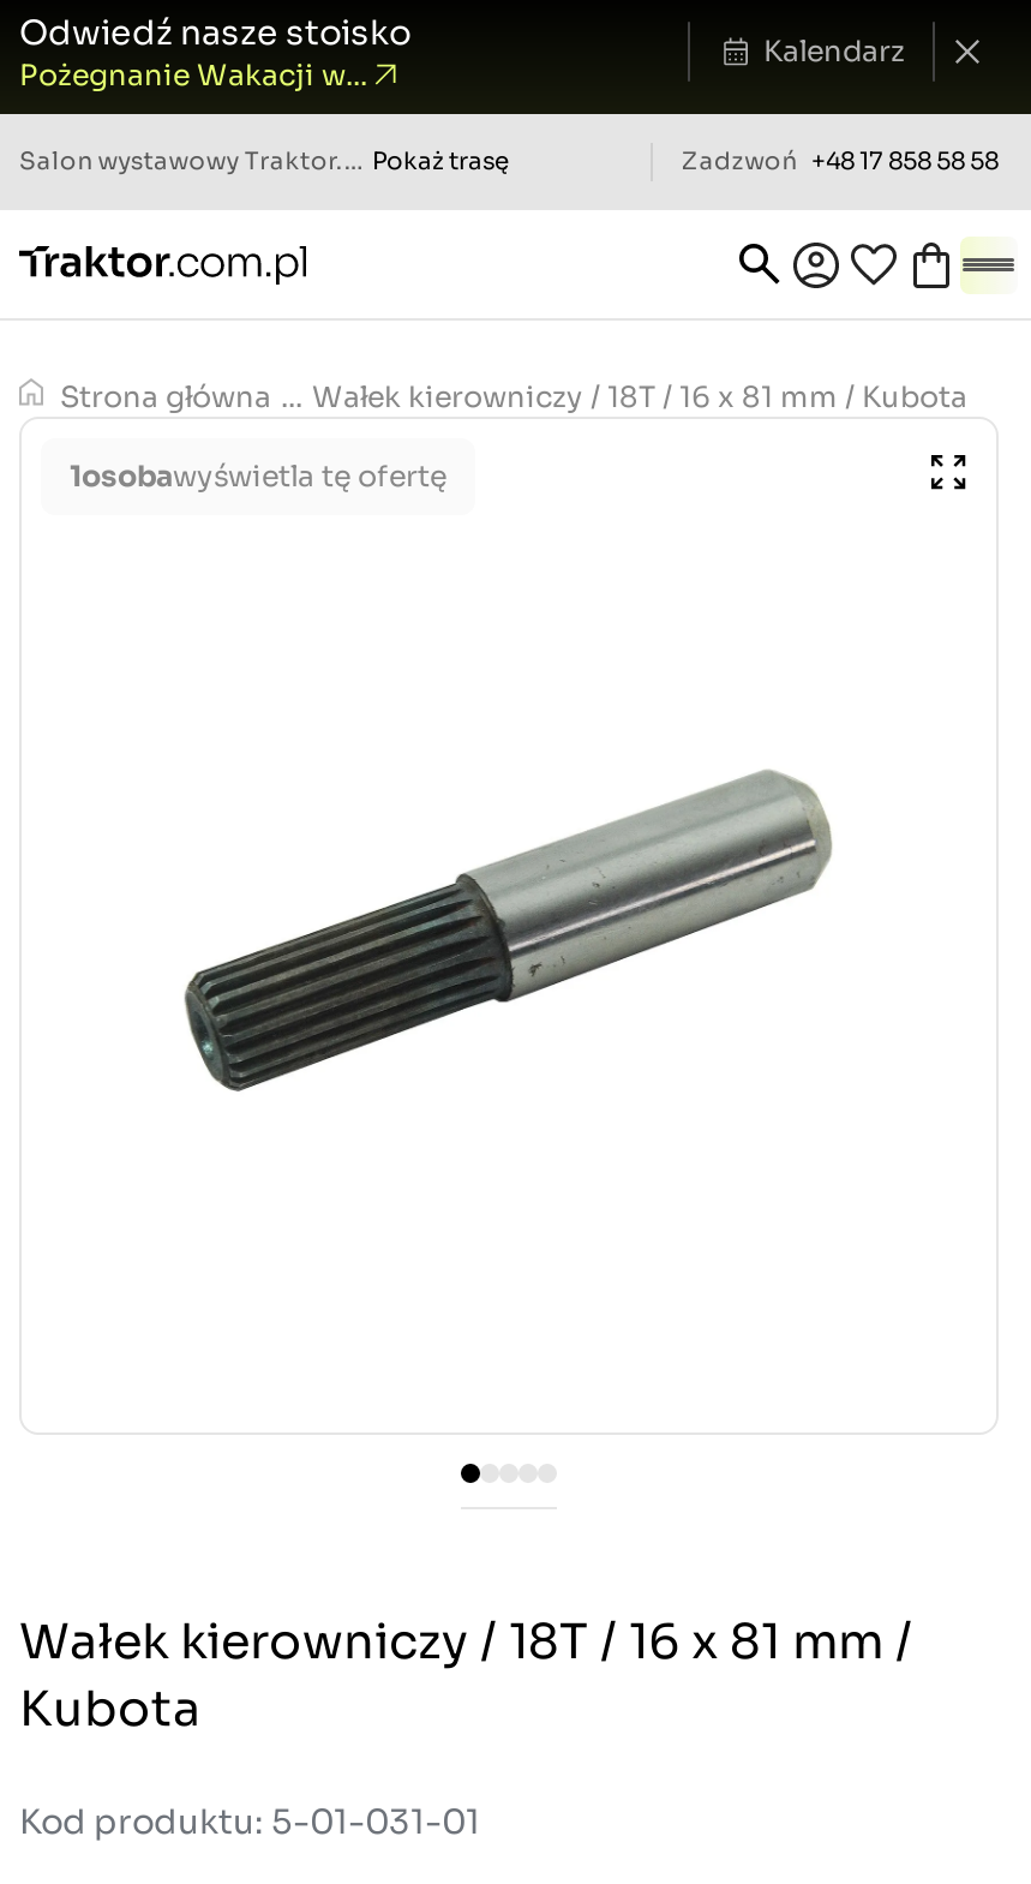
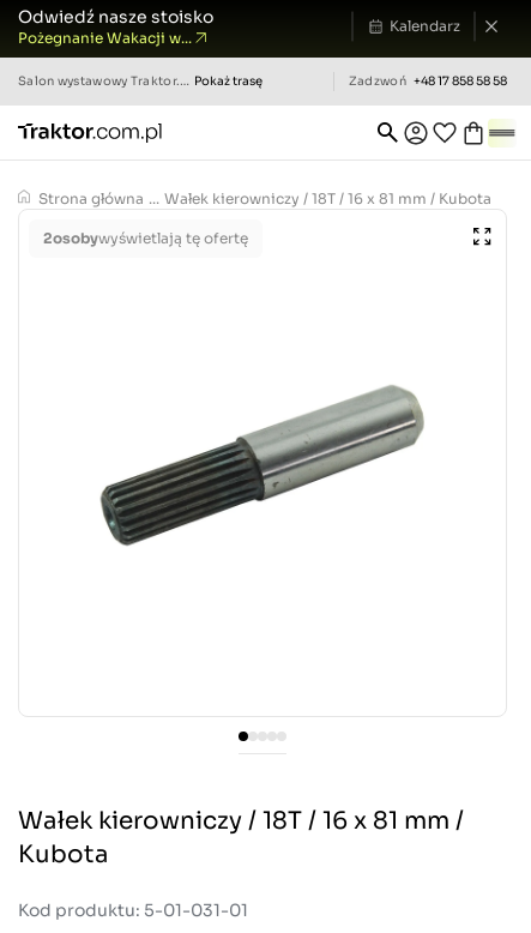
- 1osobawyświetla tę ofertę
+ 2osobywyświetlają tę ofertę
